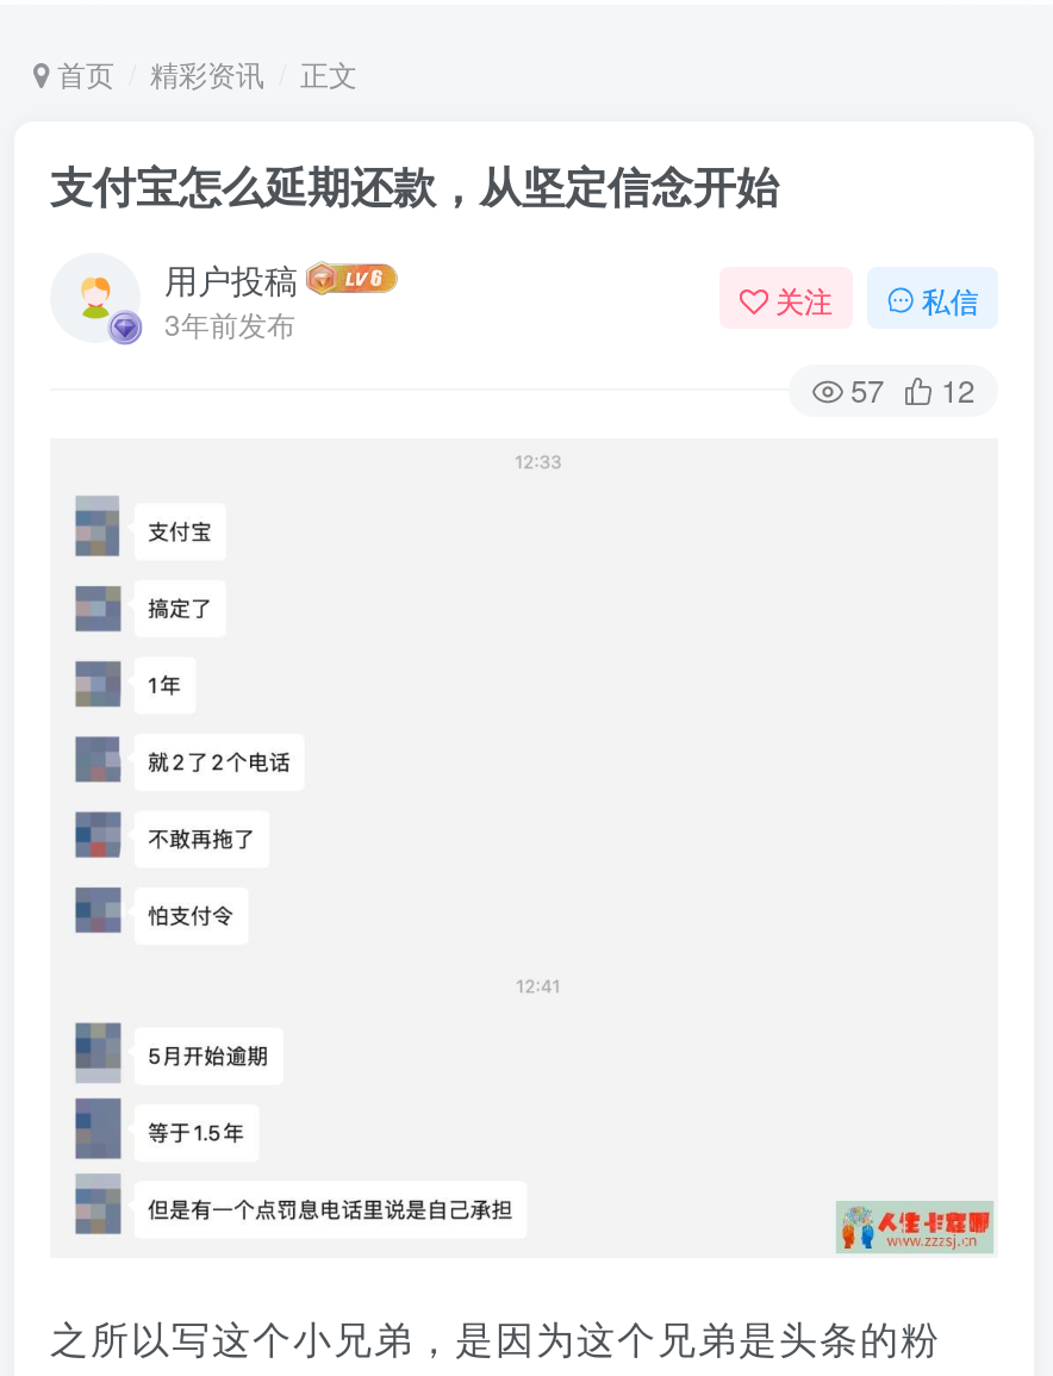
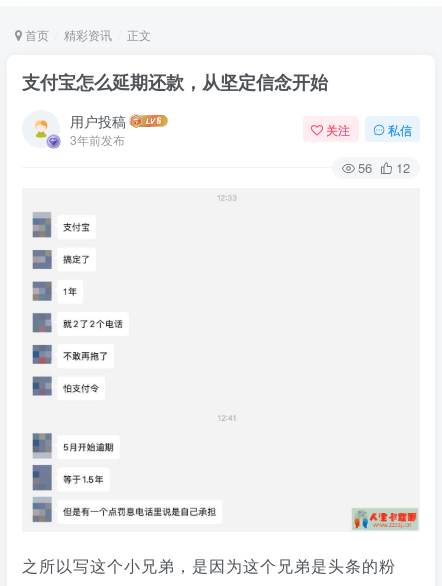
- 57 12
+ 56 12
